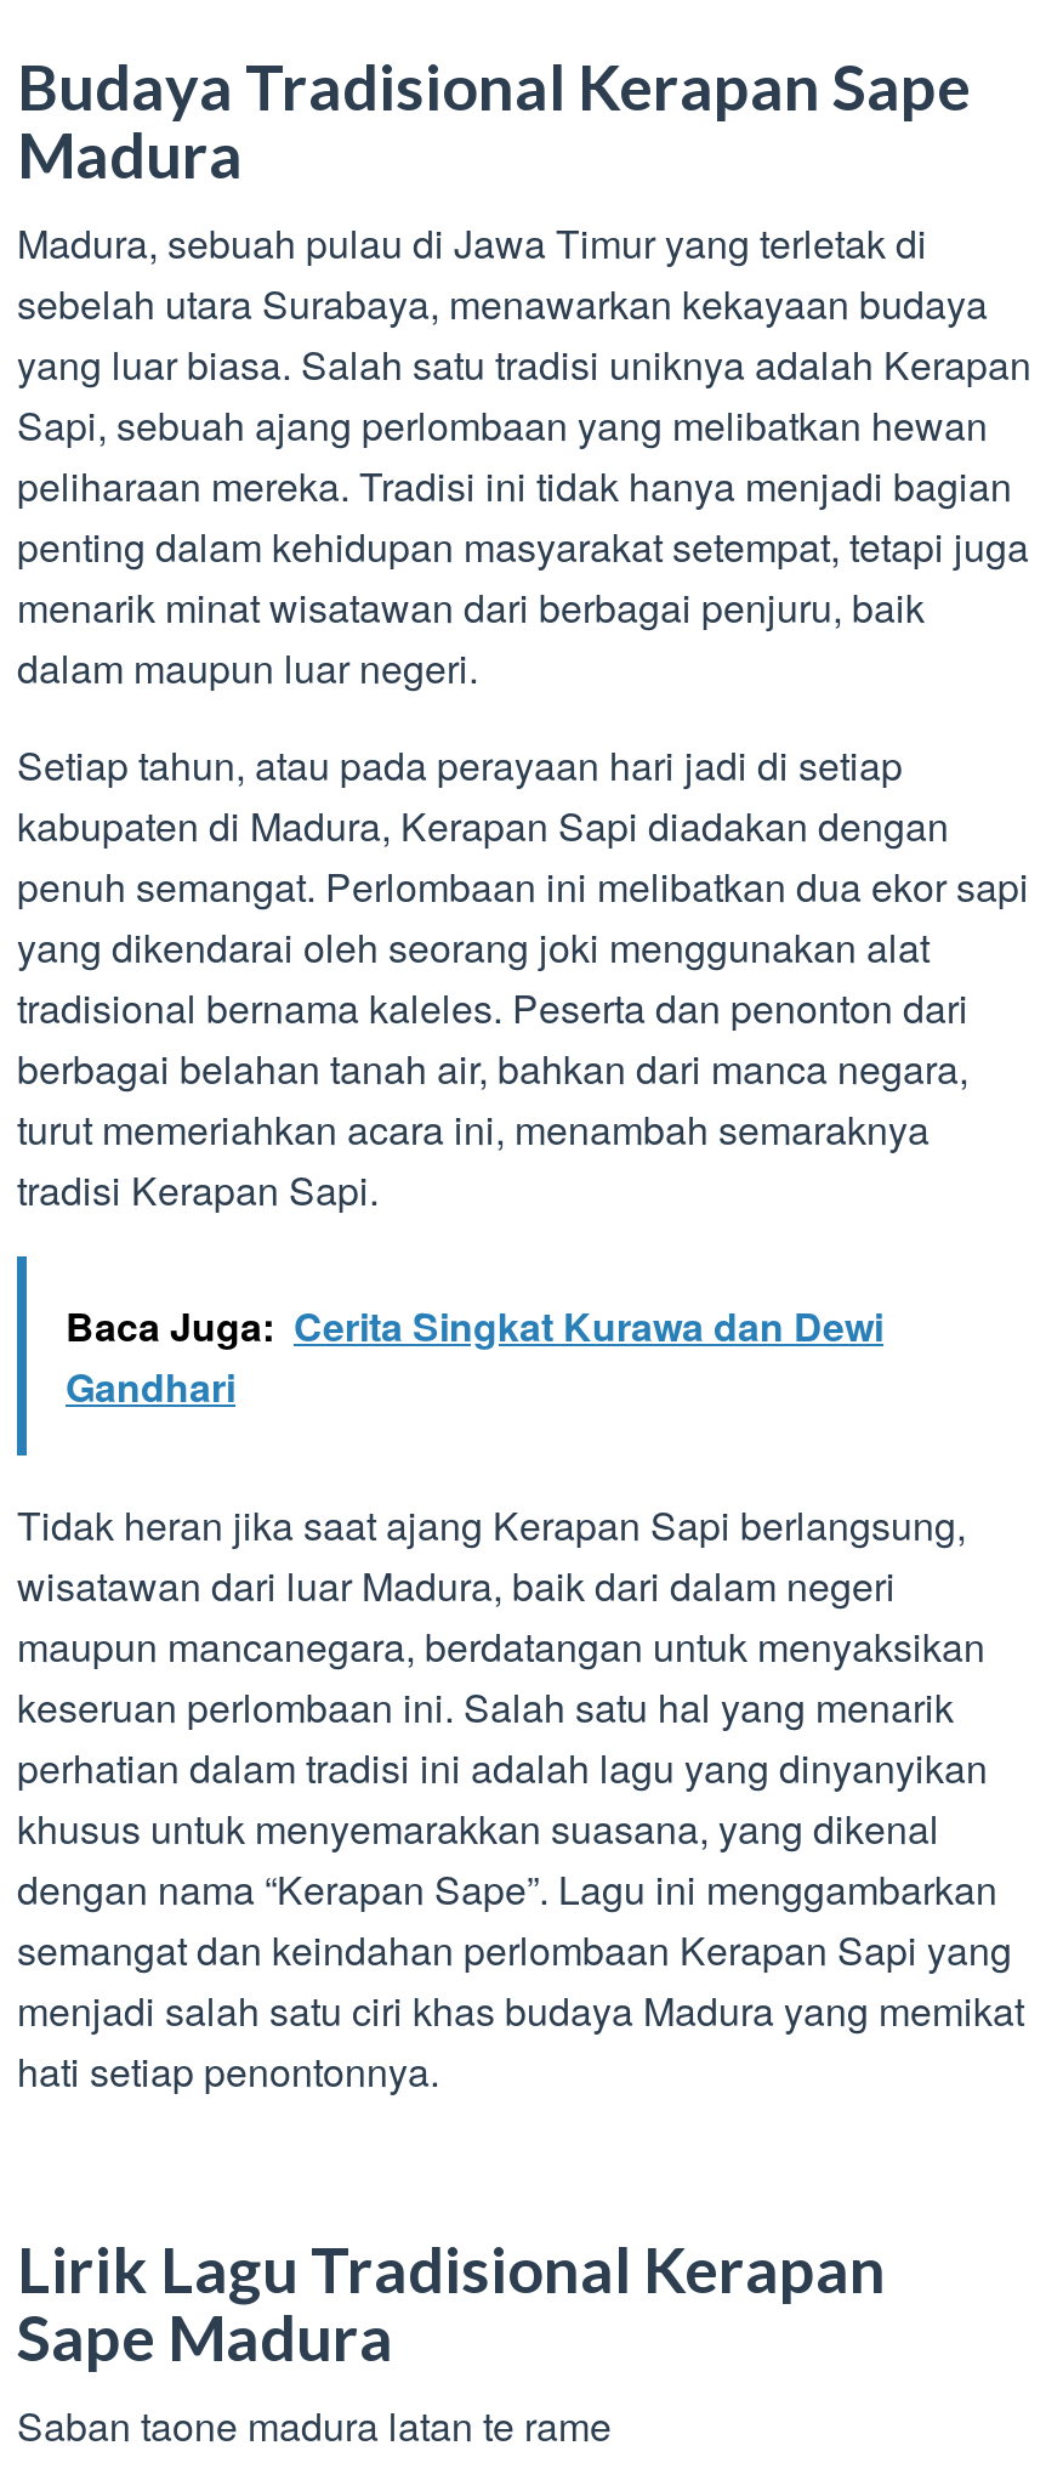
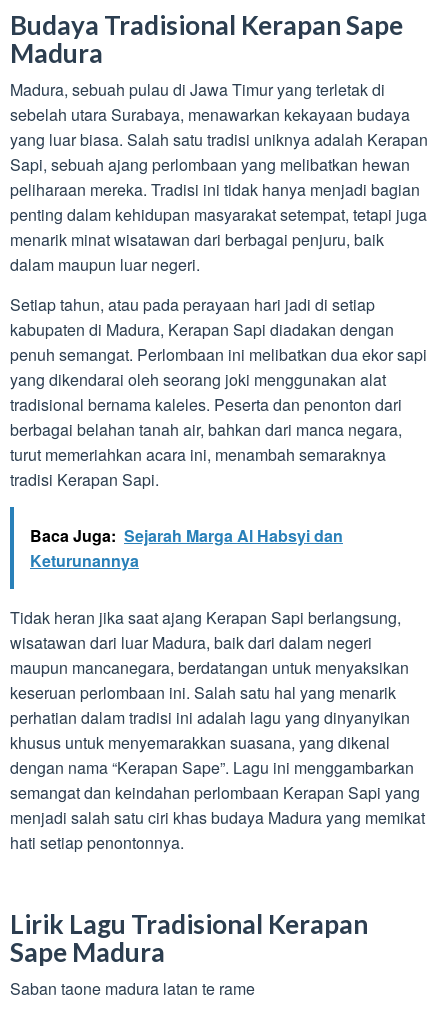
- Baca Juga: Cerita Singkat Kurawa dan Dewi
- Gandhari
+ Baca Juga: Sejarah Marga Al Habsyi dan
+ Keturunannya
